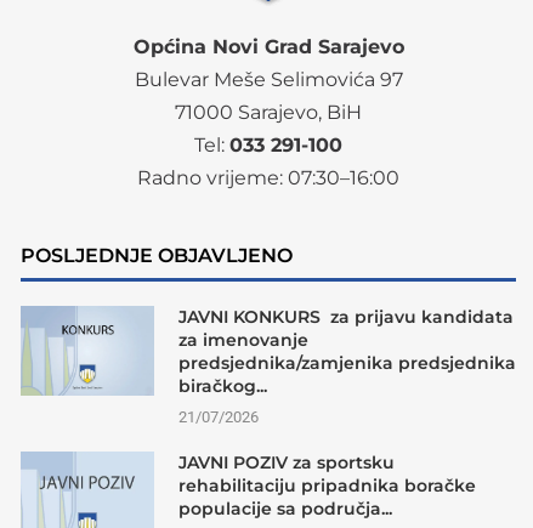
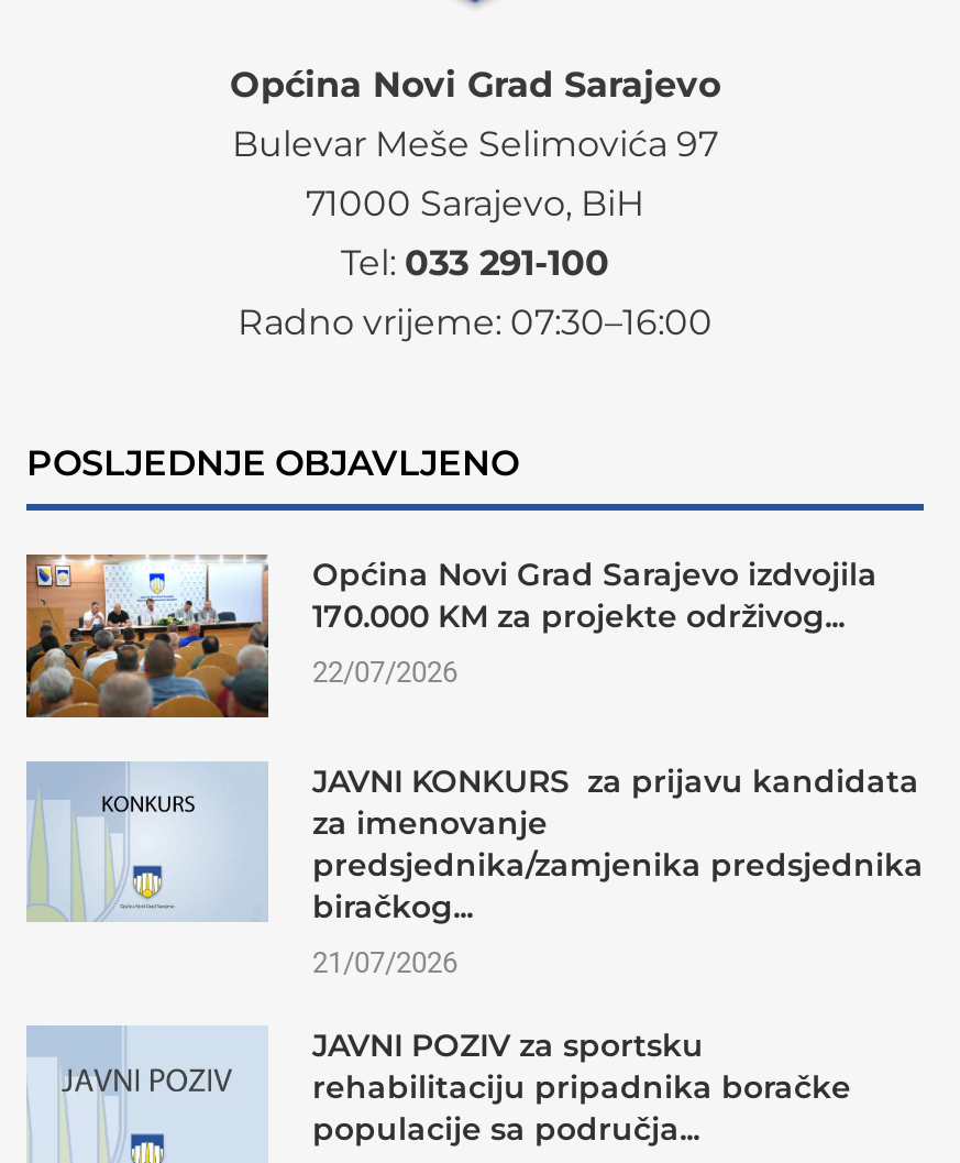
+ [image]
+ Općina Novi Grad Sarajevo izdvojila
+ 170.000 KM za projekte održivog...
+ 22/07/2026
